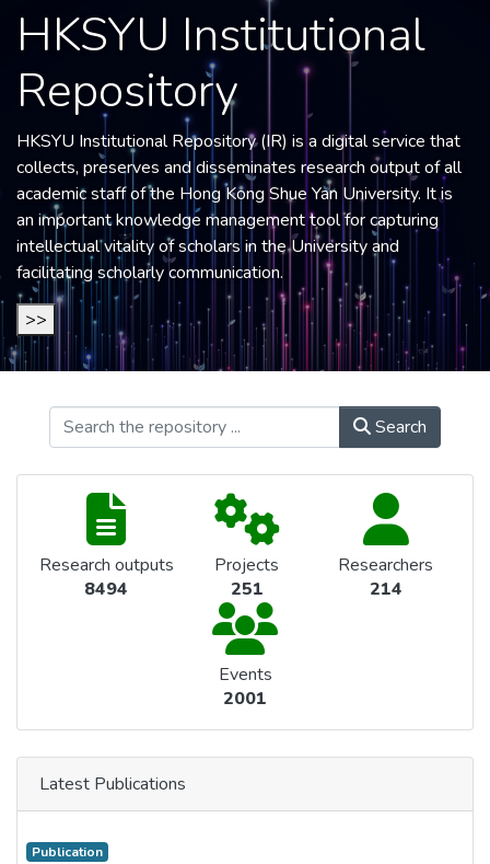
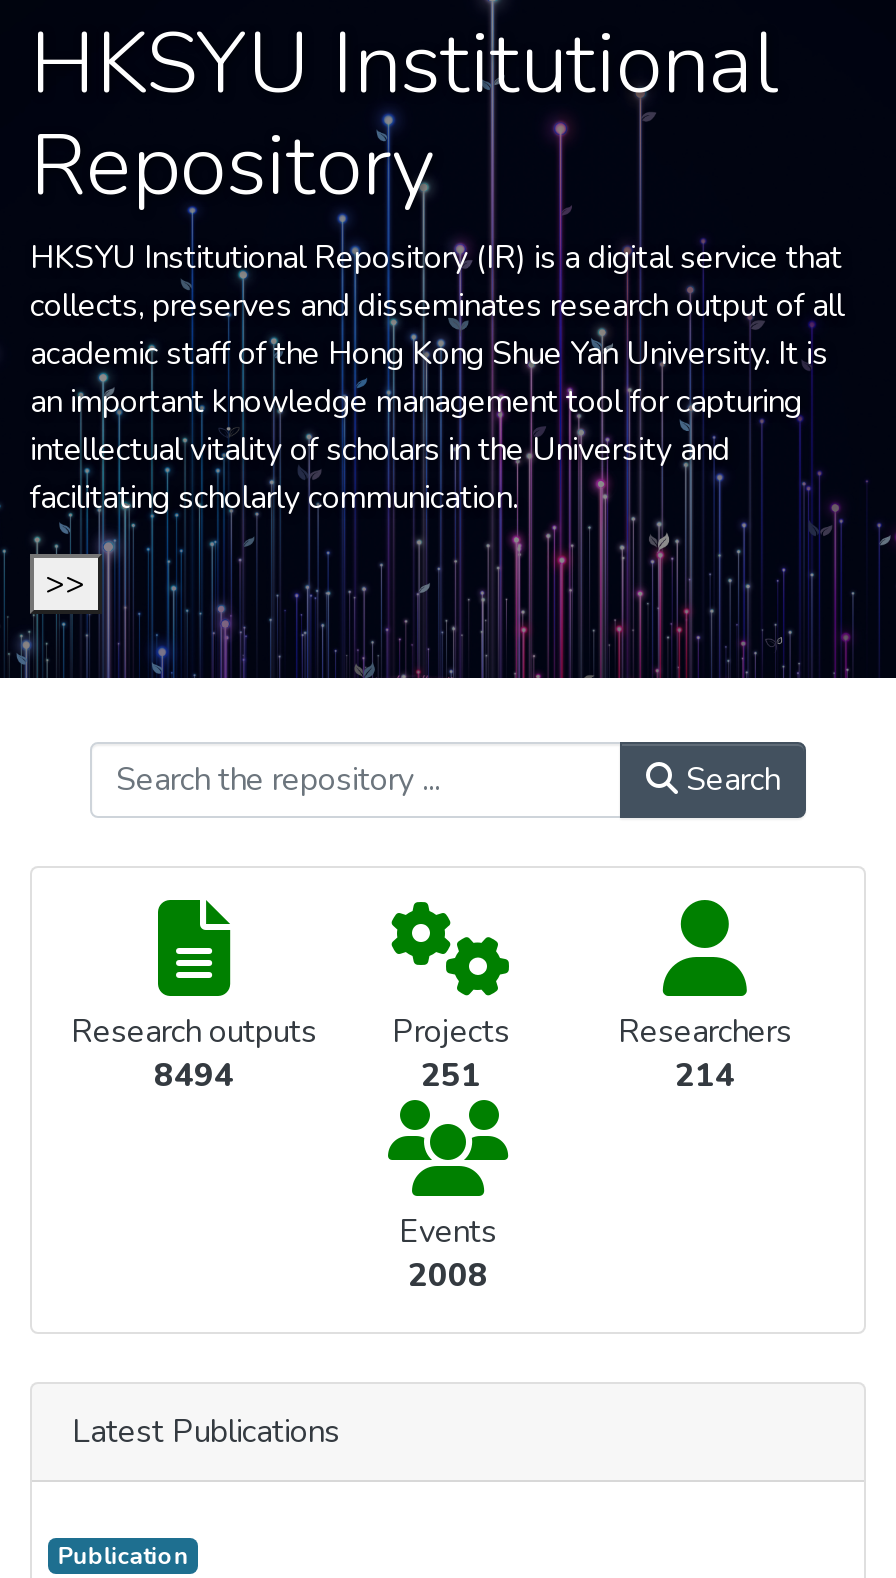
- 2001
+ 2008
